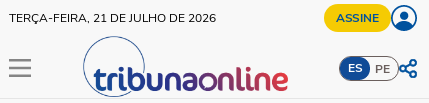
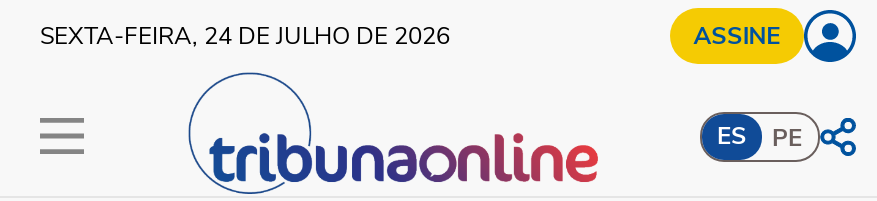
- TERÇA-FEIRA, 21 DE JULHO DE 2026
+ SEXTA-FEIRA, 24 DE JULHO DE 2026
